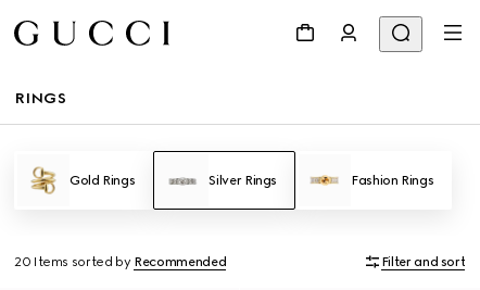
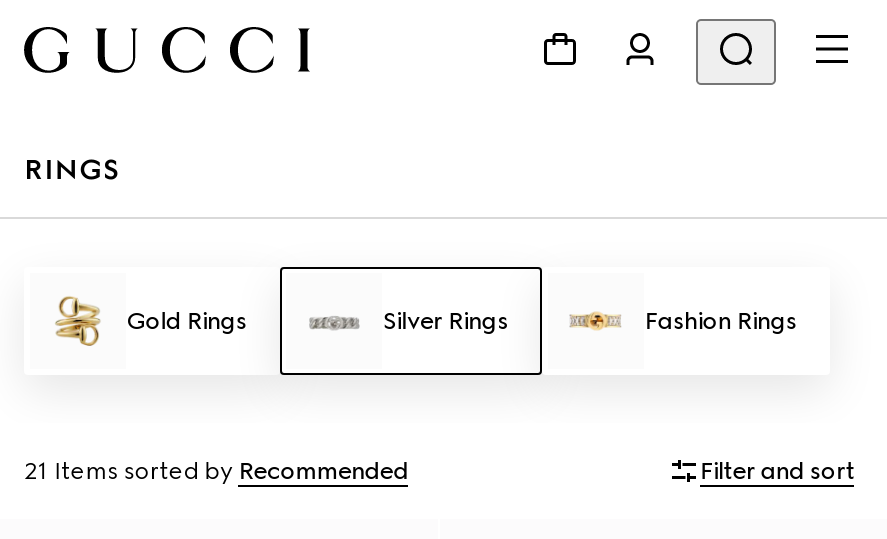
- 20 Items sorted by Recommended
+ 21 Items sorted by Recommended
